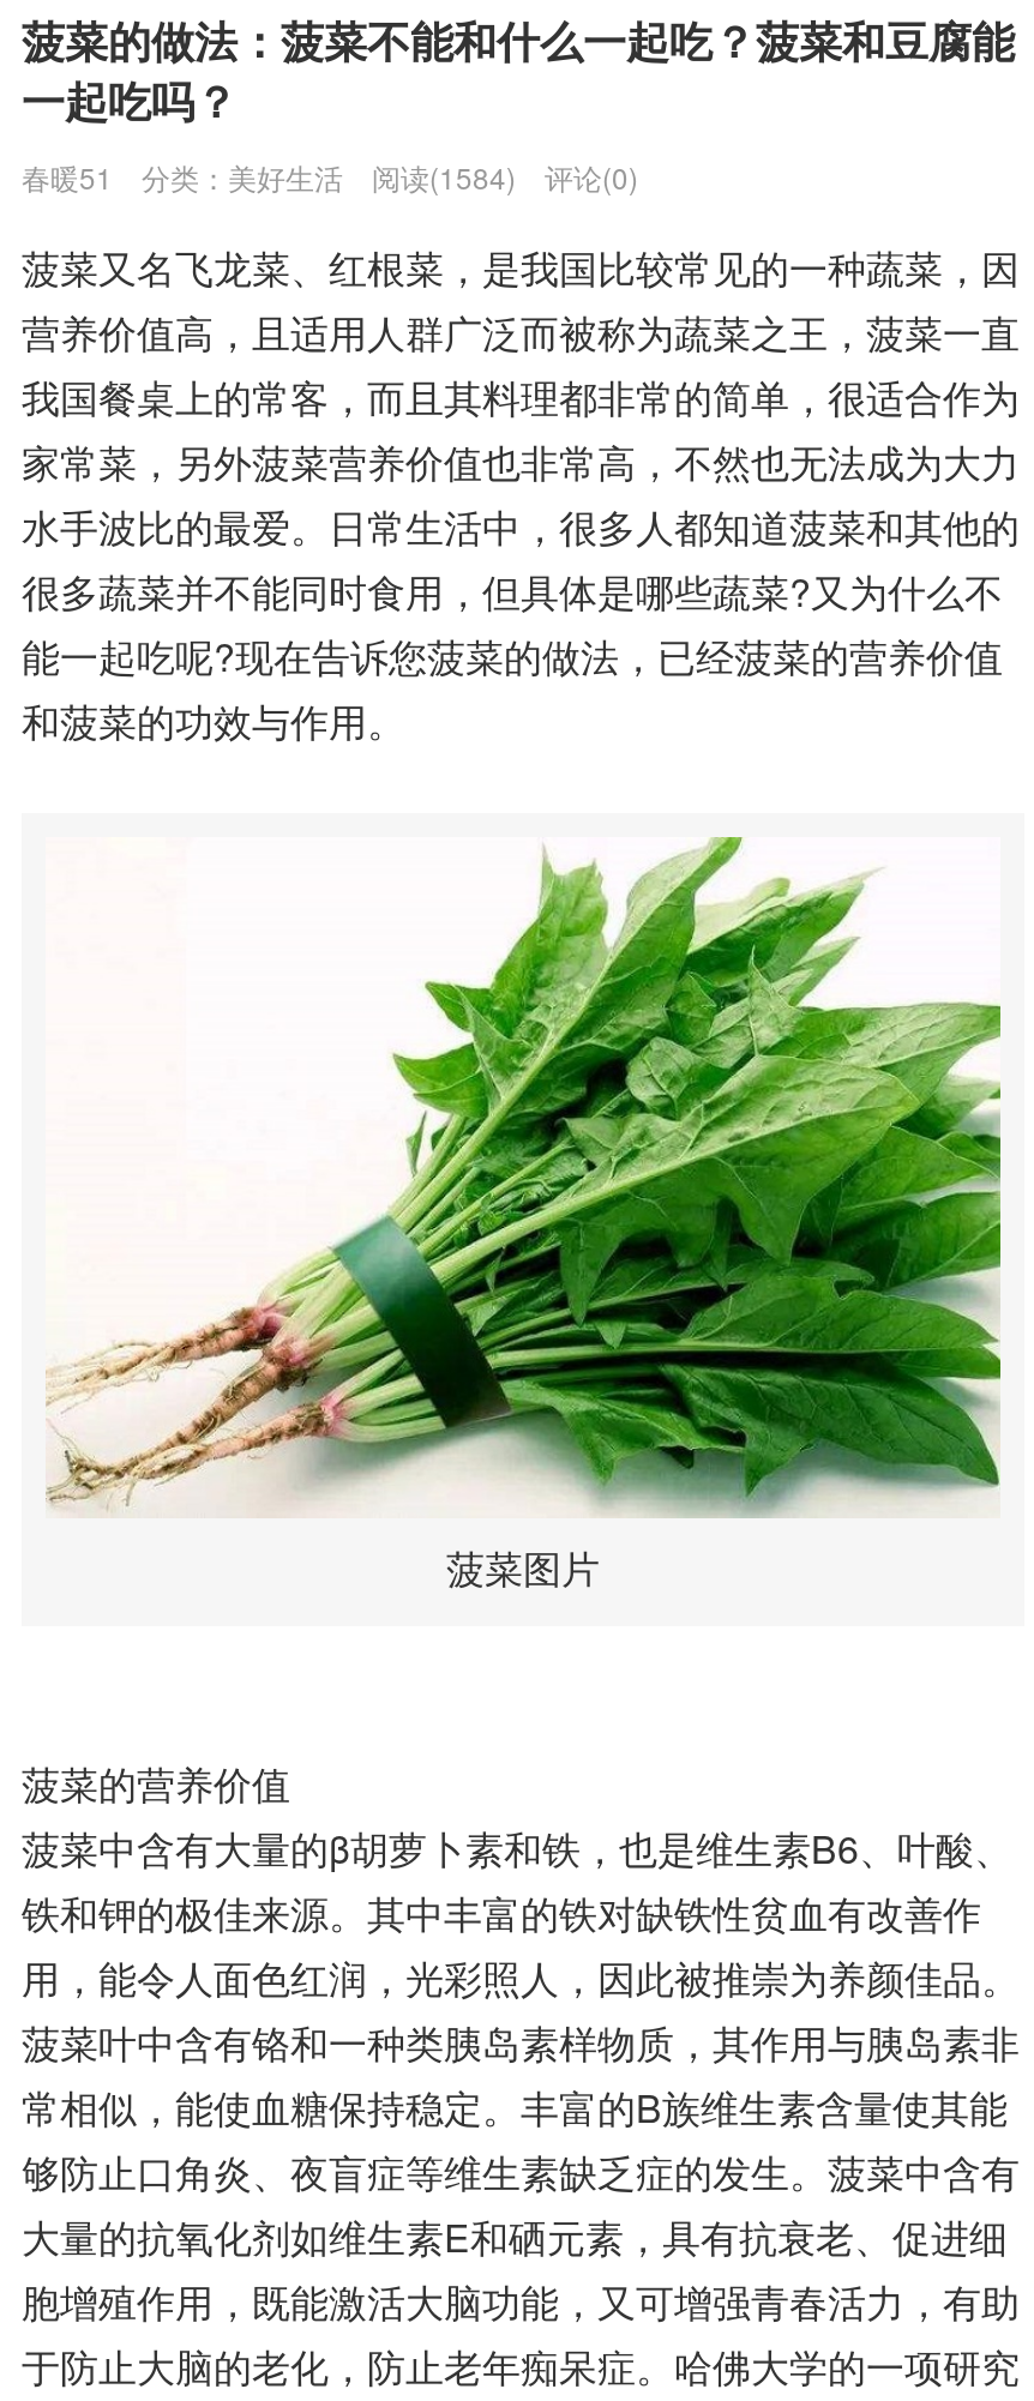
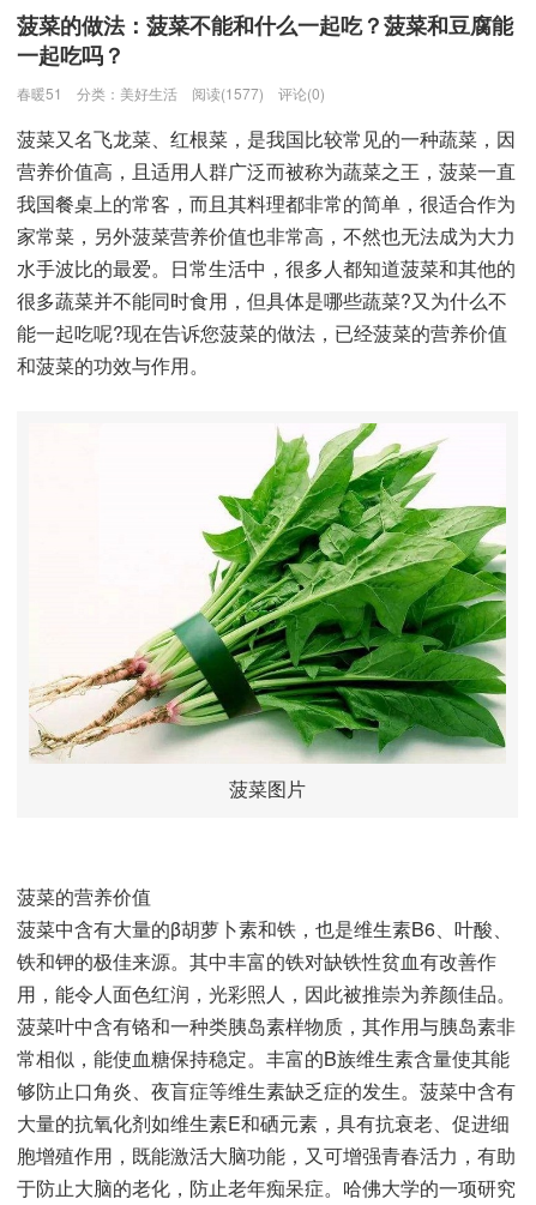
- 春暖51 分类：美好生活 阅读(1584) 评论(0)
+ 春暖51 分类：美好生活 阅读(1577) 评论(0)
